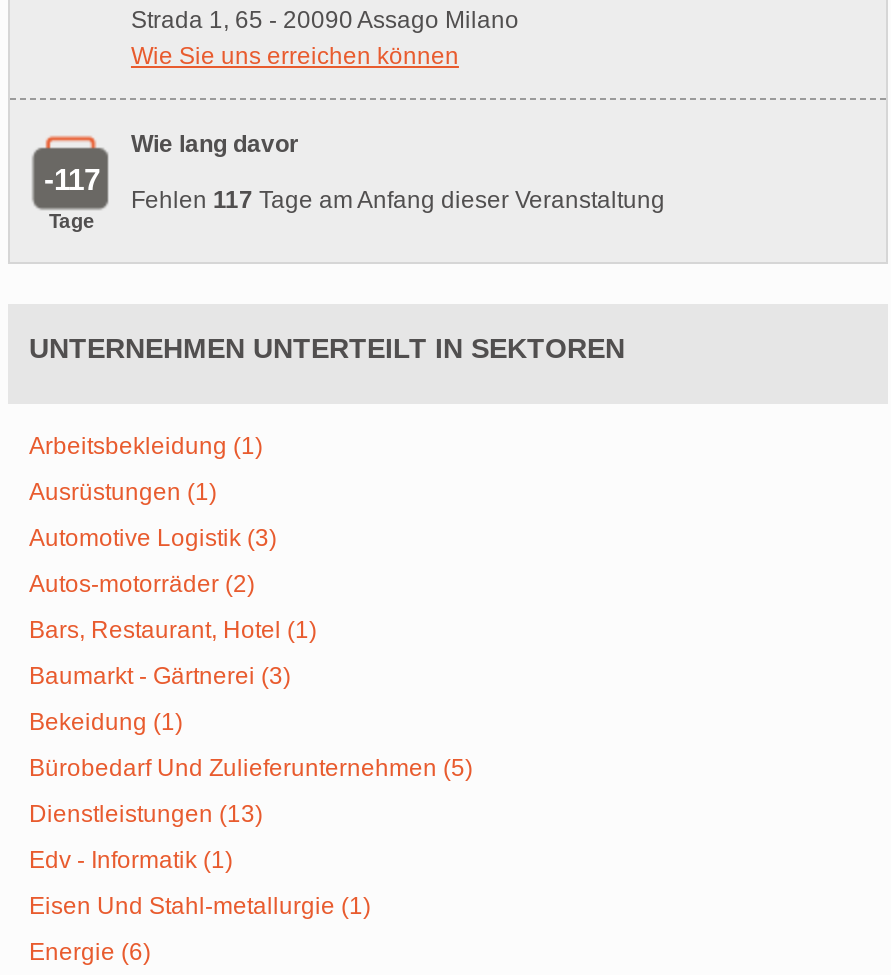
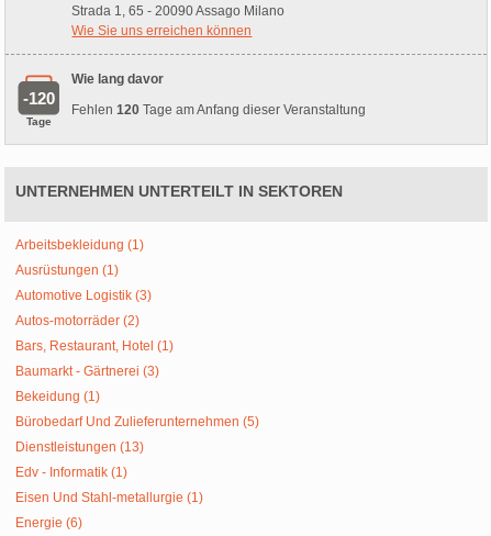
- -117
+ -120

- Fehlen 117 Tage am Anfang dieser Veranstaltung
+ Fehlen 120 Tage am Anfang dieser Veranstaltung
